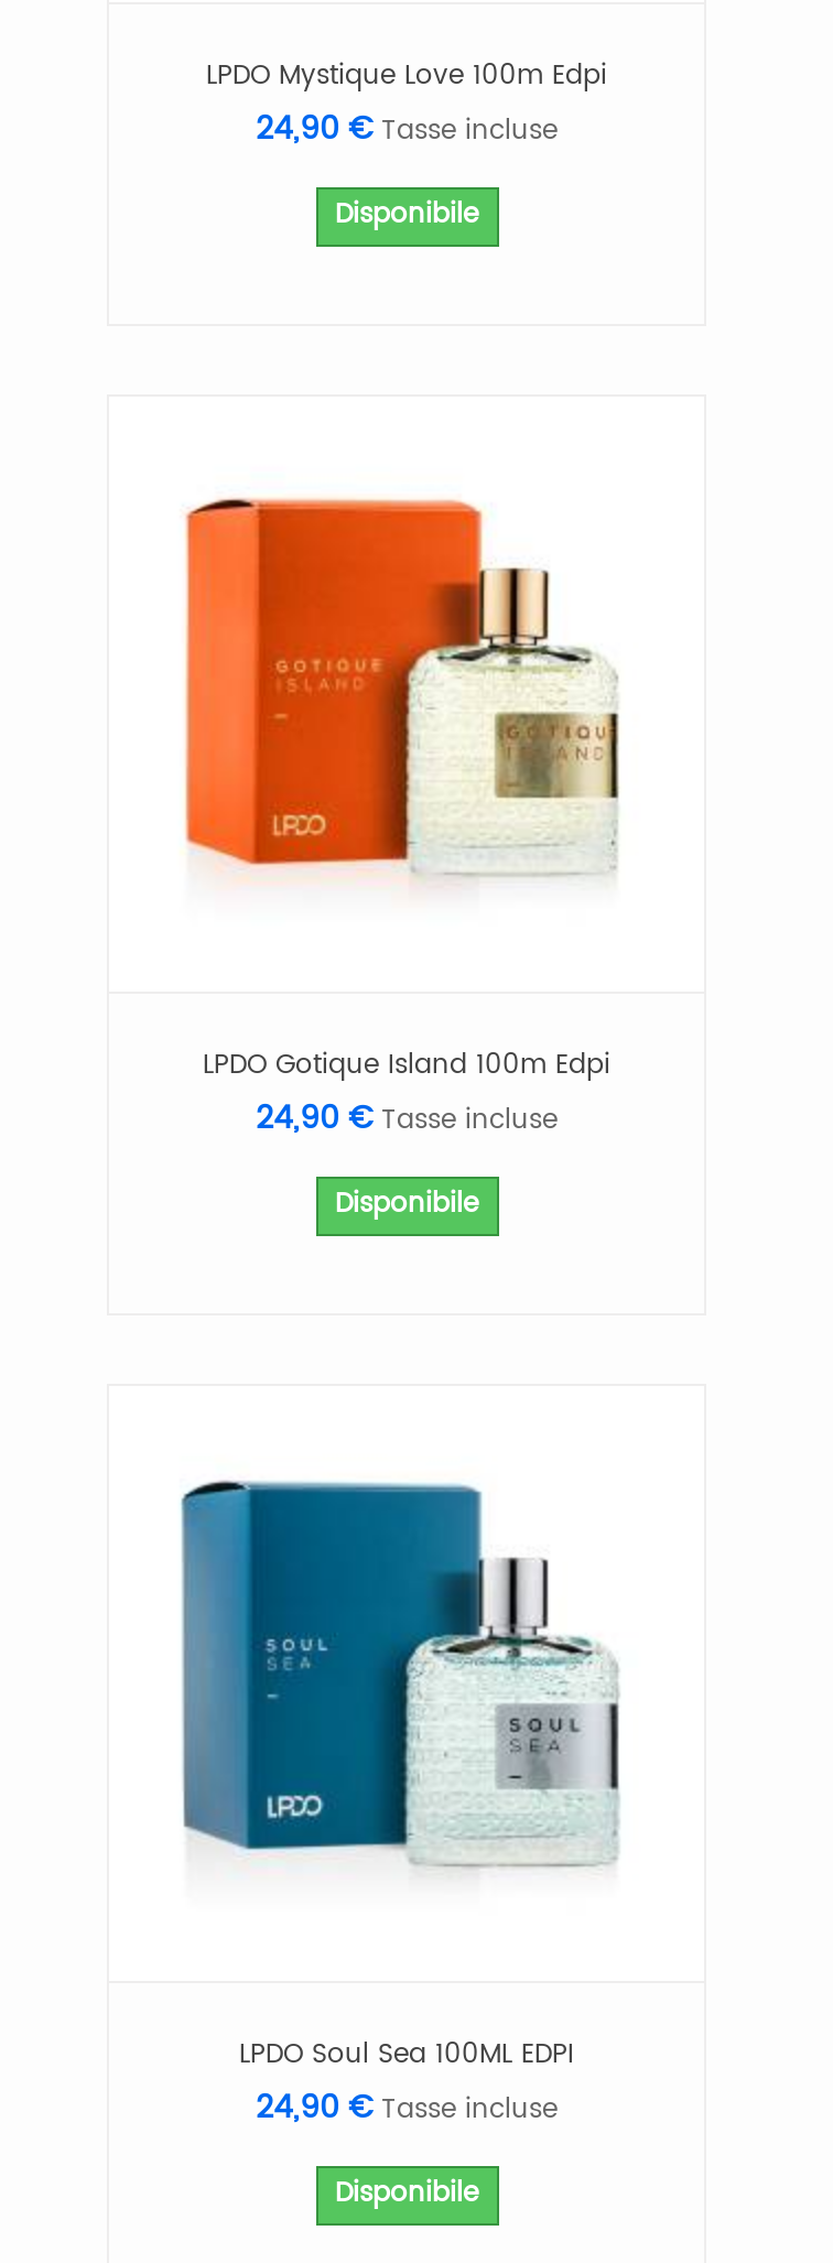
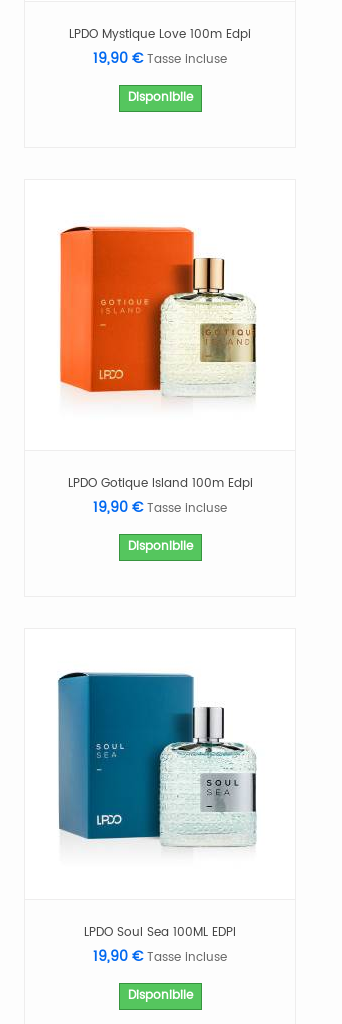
- 24,90 €Tasse incluse
+ 19,90 €Tasse incluse

- 24,90 €Tasse incluse
+ 19,90 €Tasse incluse

- 24,90 €Tasse incluse
+ 19,90 €Tasse incluse
